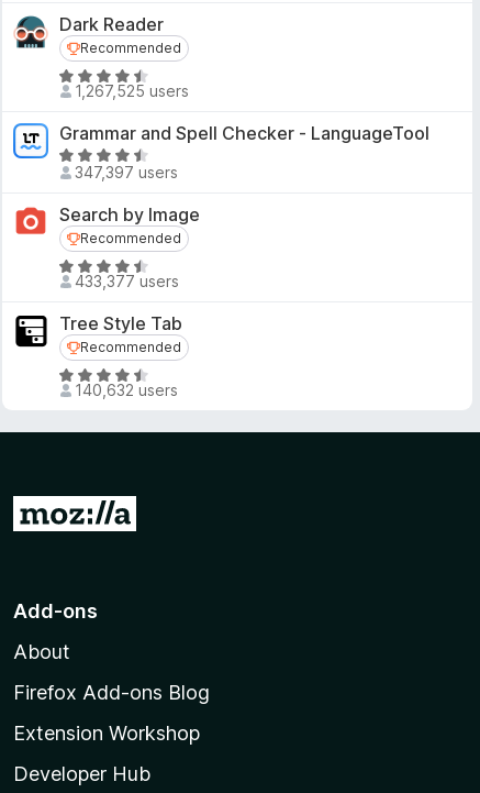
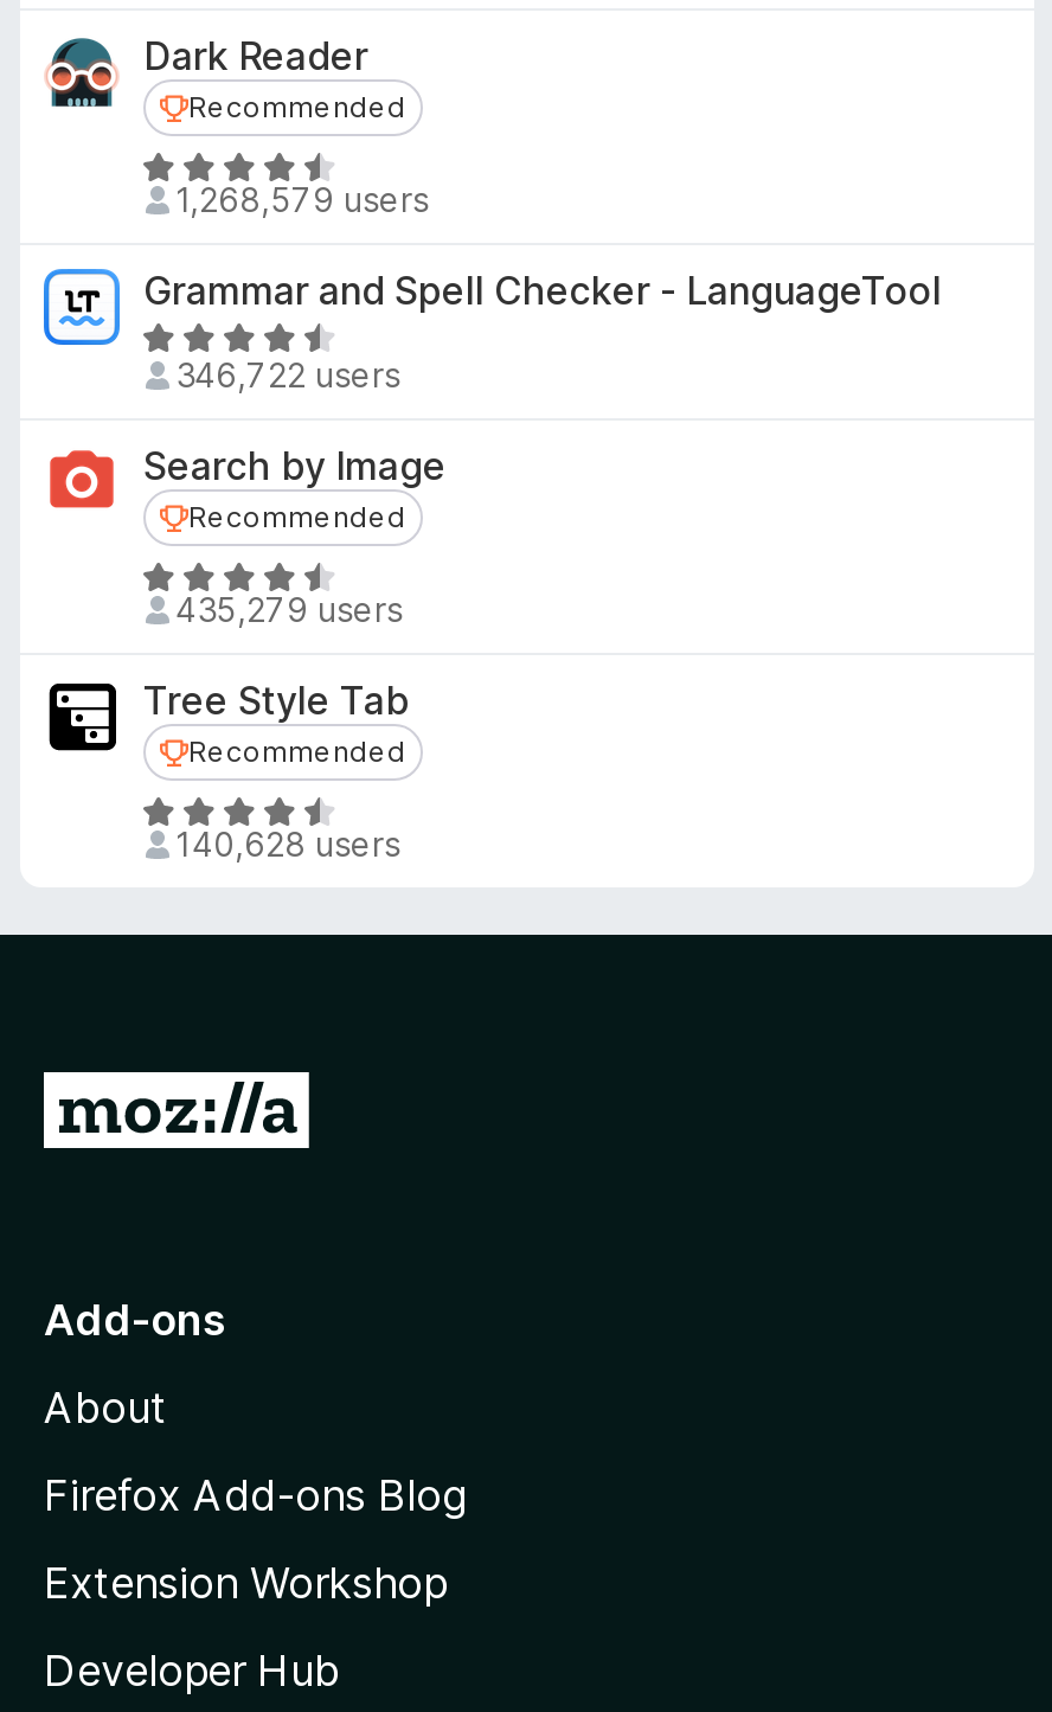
- 1,267,525 users
+ 1,268,579 users

- 347,397 users
+ 346,722 users

- 433,377 users
+ 435,279 users

- 140,632 users
+ 140,628 users
